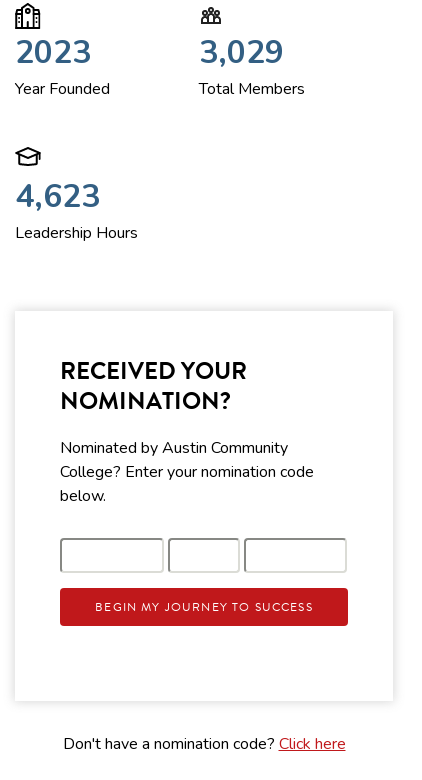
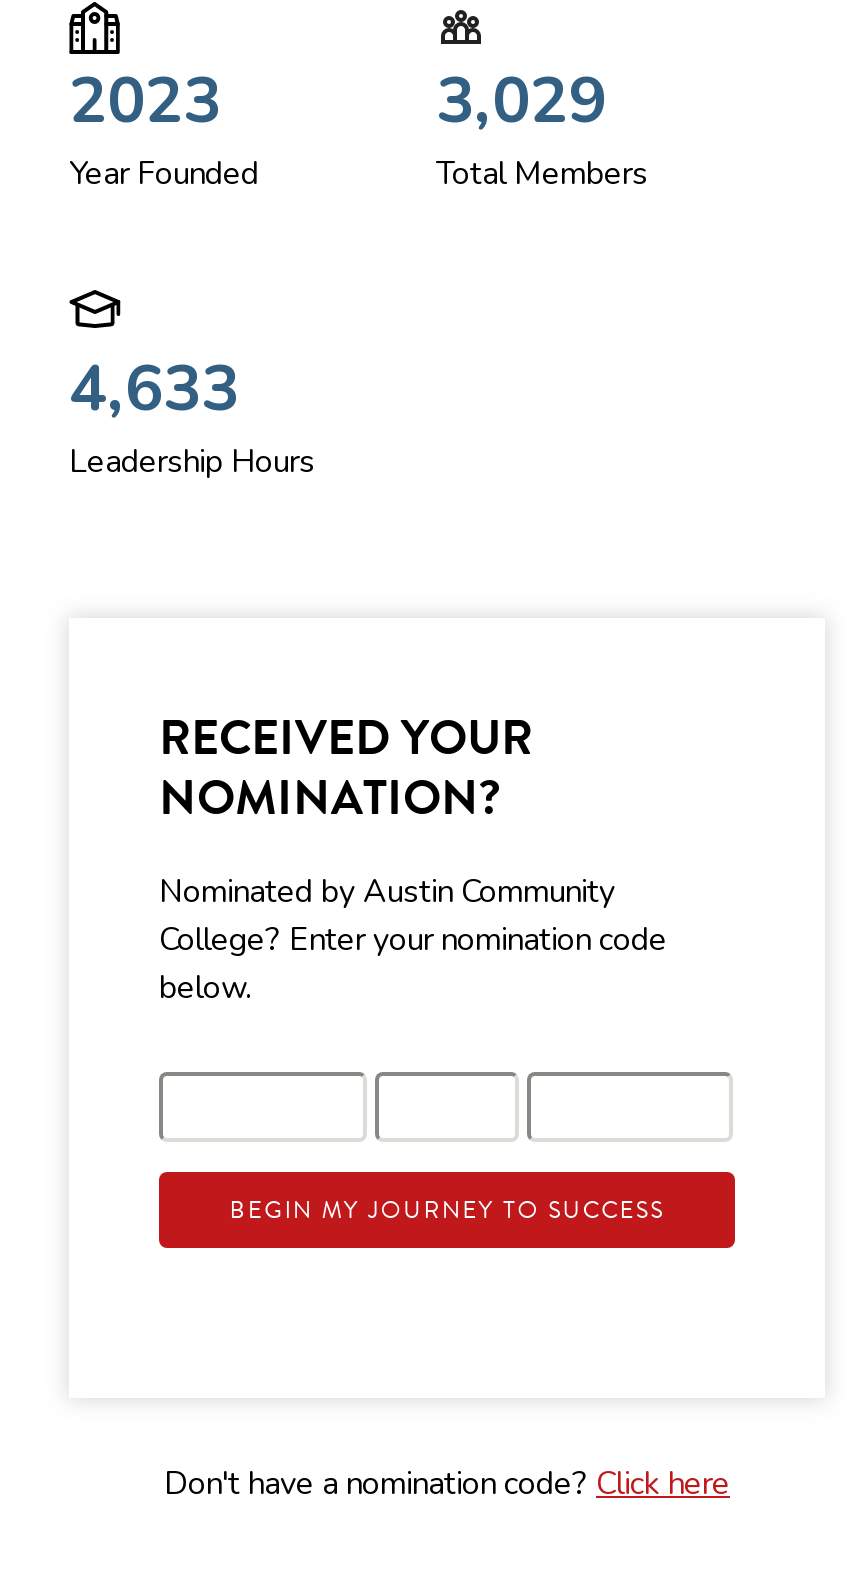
- 4,623
+ 4,633
